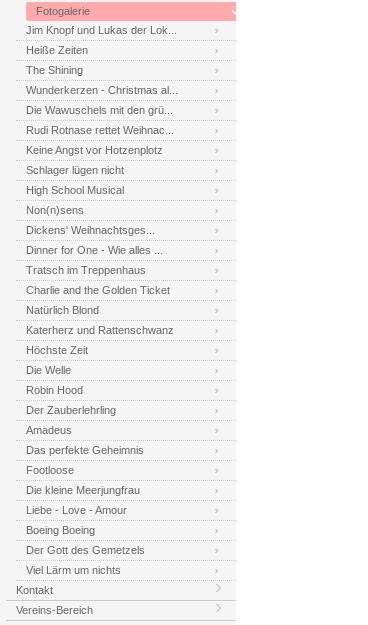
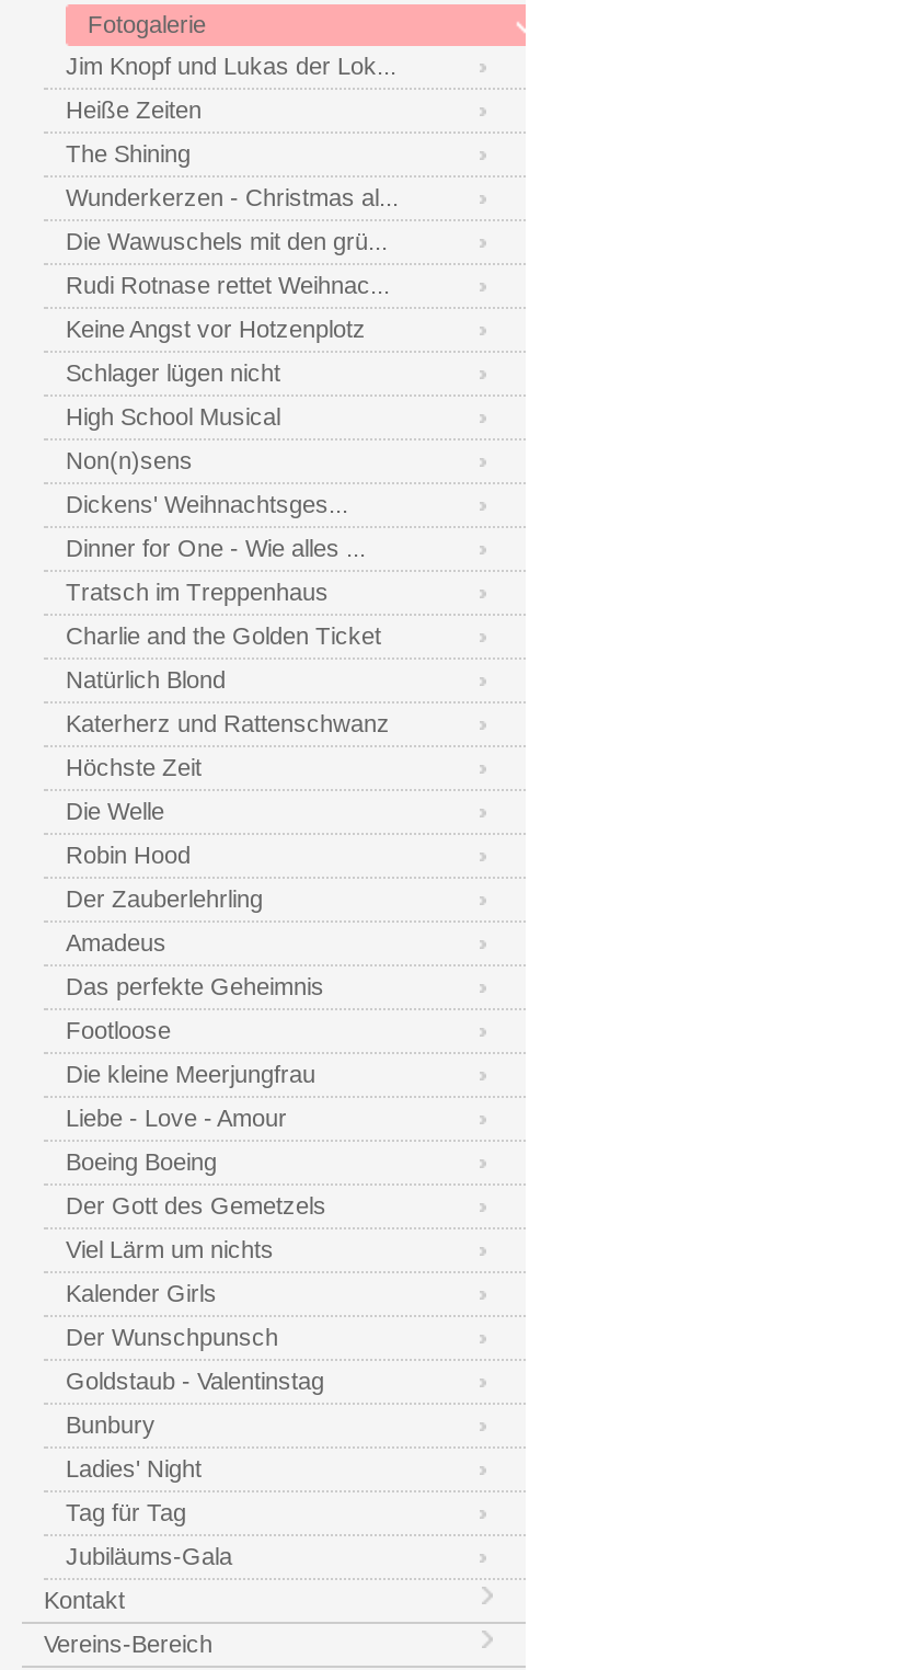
+ Kalender Girls
+ Der Wunschpunsch
+ Goldstaub - Valentinstag
+ Bunbury
+ Ladies' Night
+ Tag für Tag
+ Jubiläums-Gala
